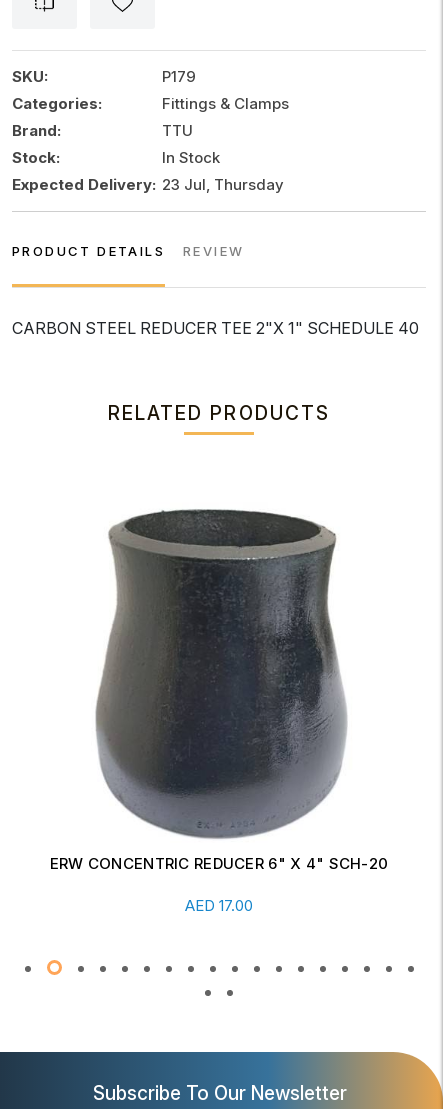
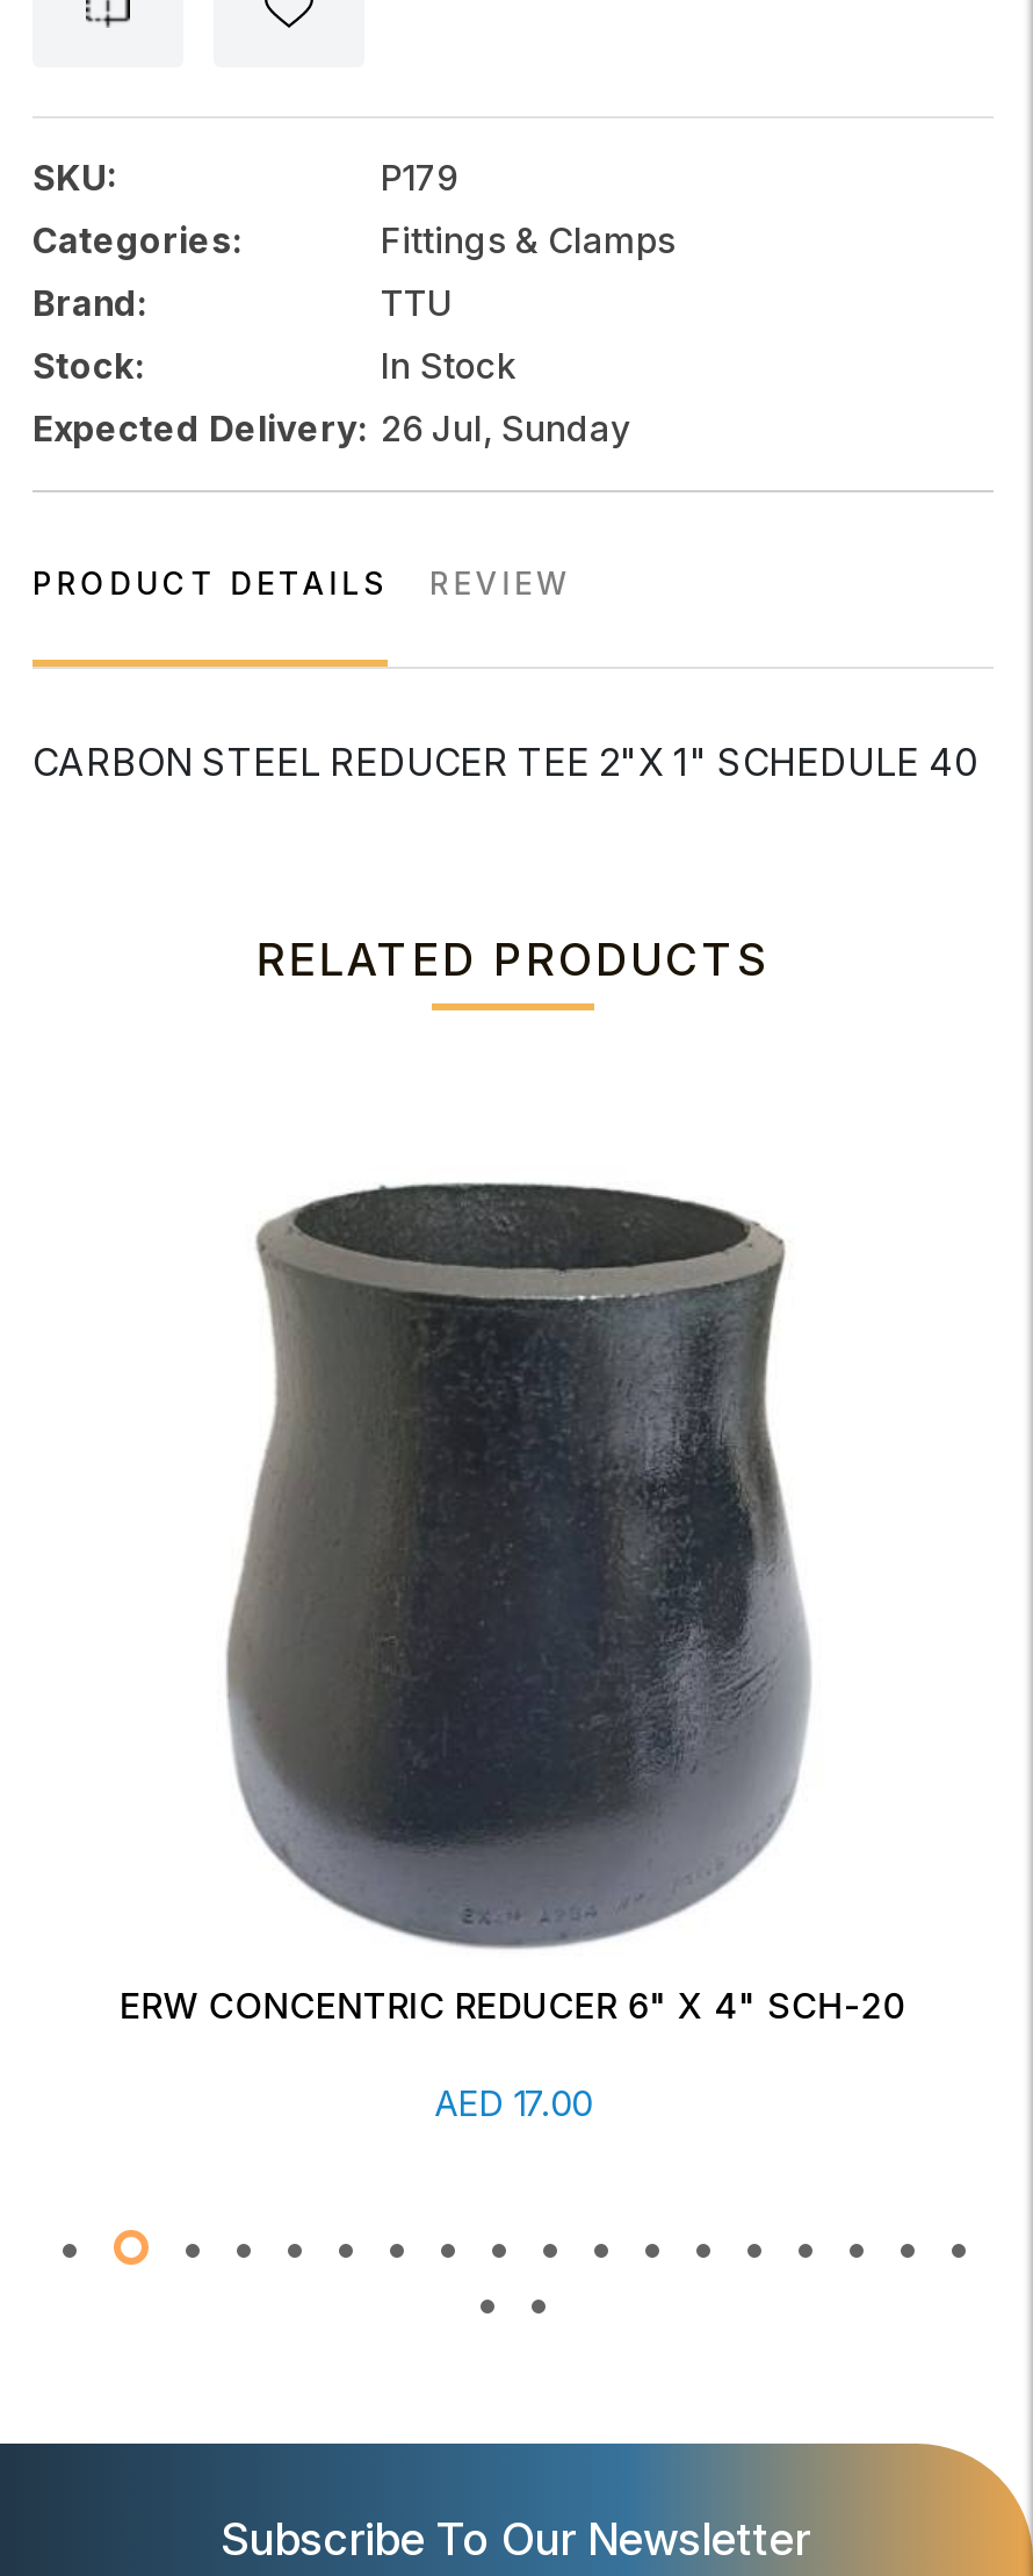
- Expected Delivery: 23 Jul, Thursday
+ Expected Delivery: 26 Jul, Sunday
